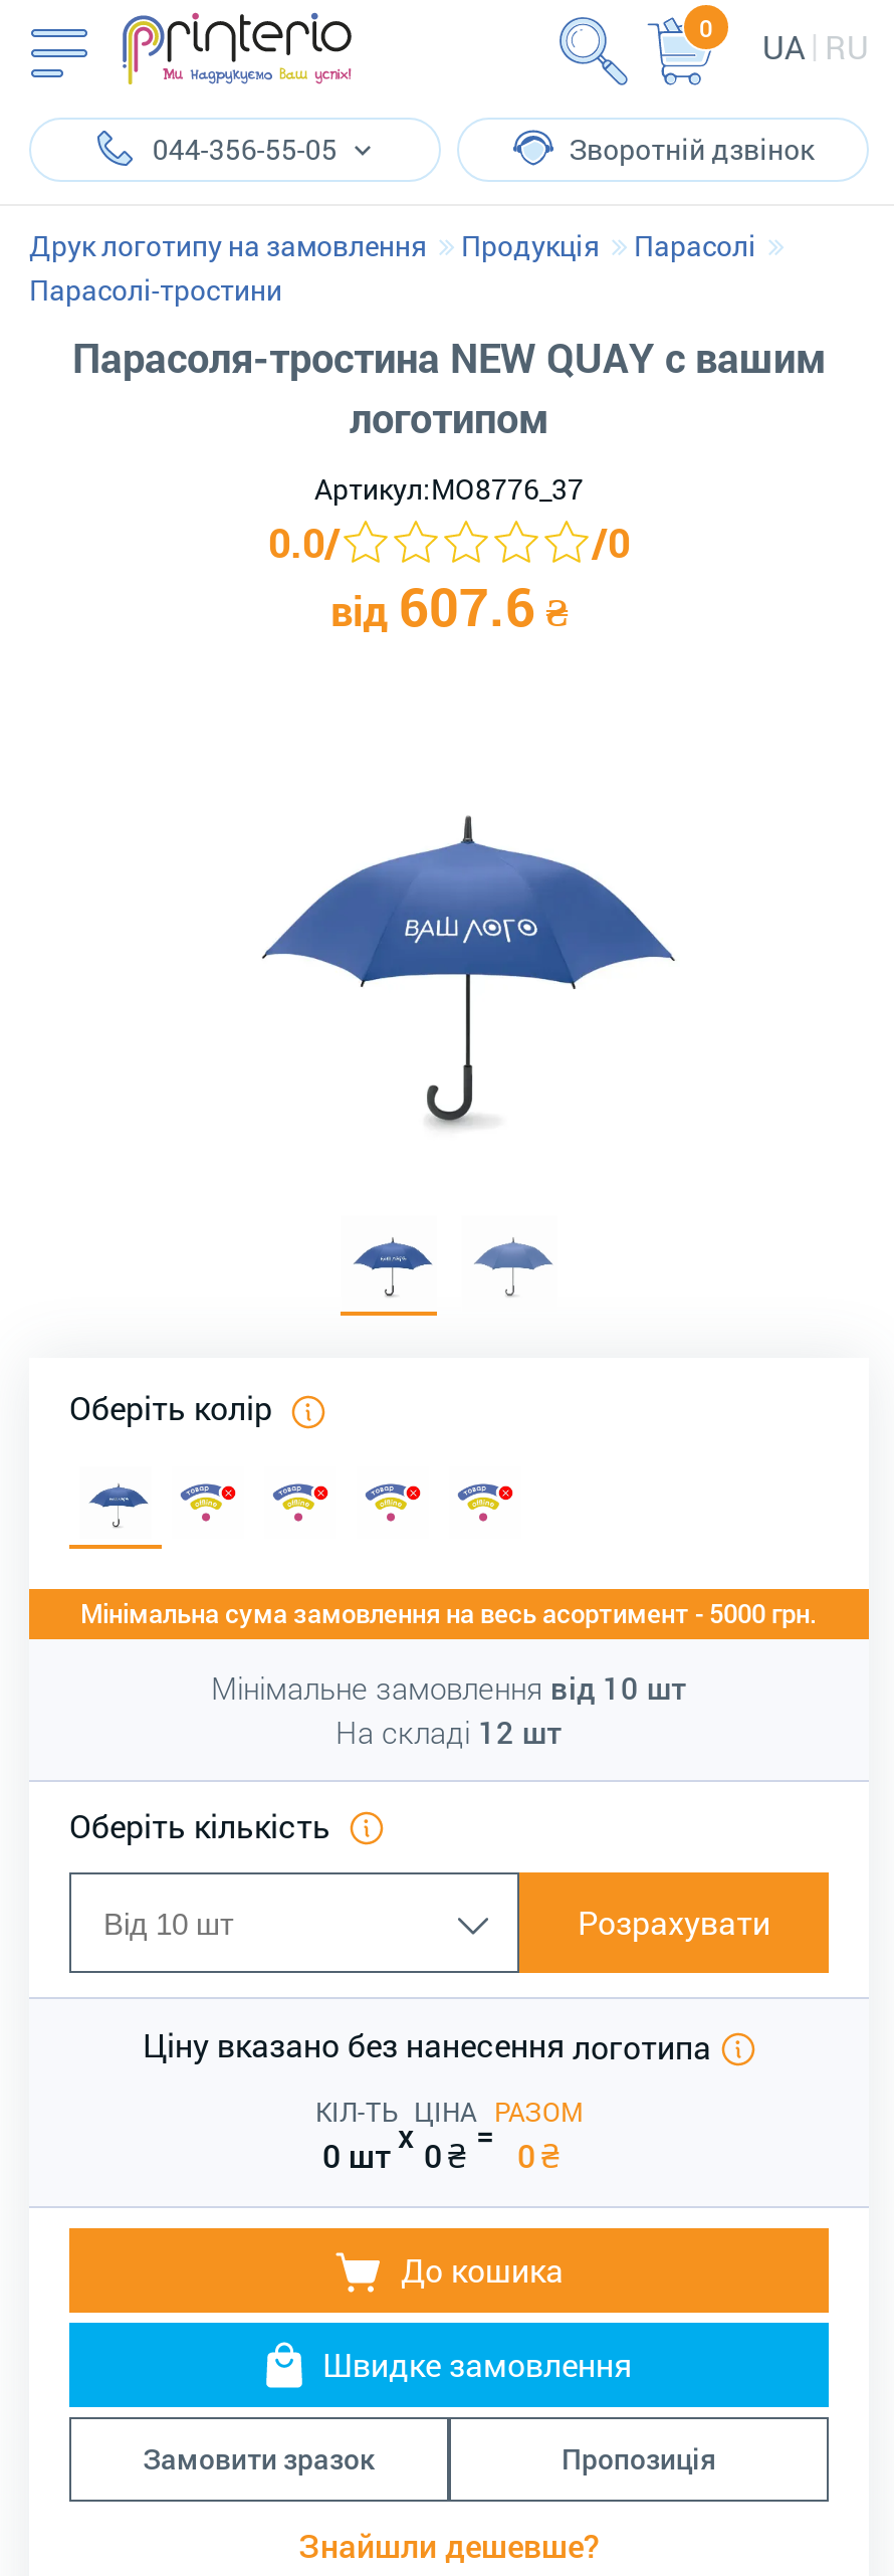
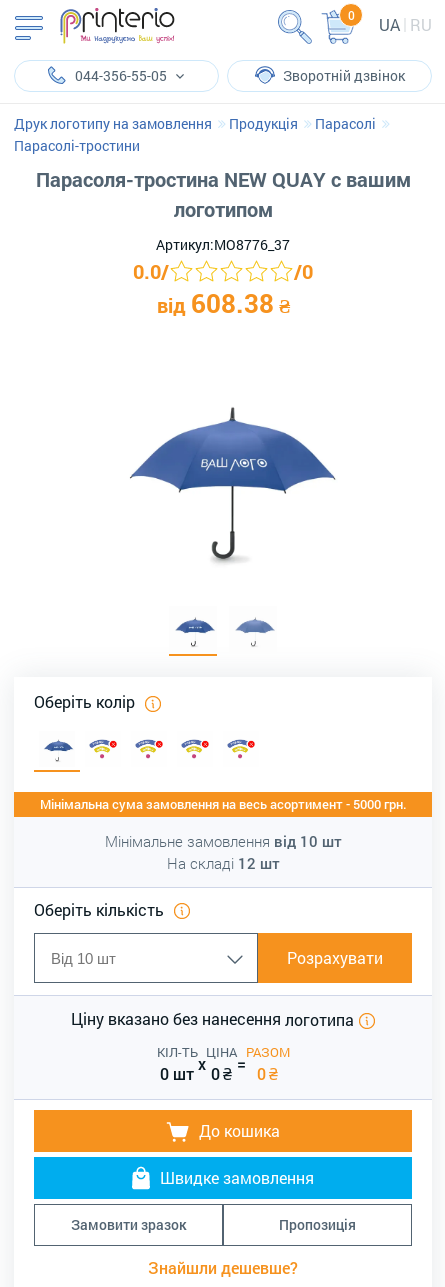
- від 607.6 ₴
+ від 608.38 ₴
